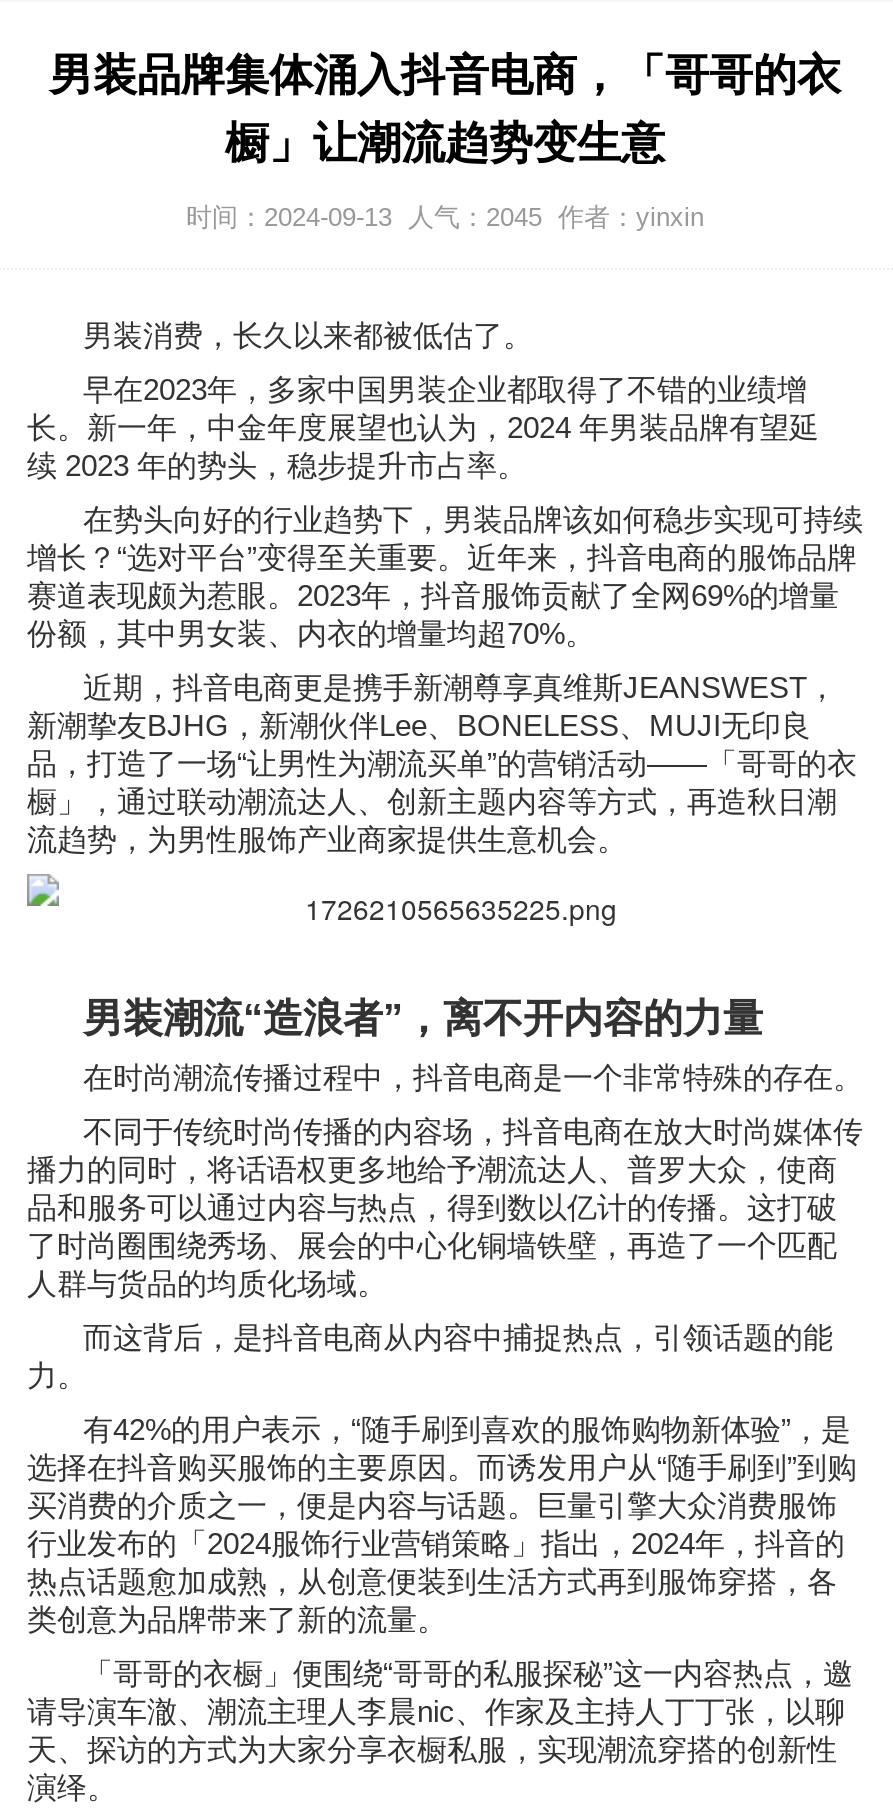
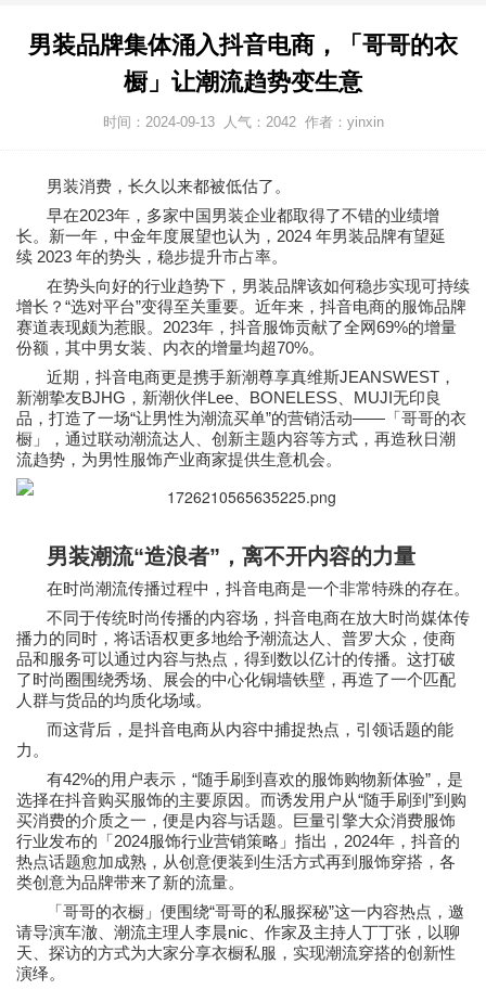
- 时间：2024-09-13 人气：2045 作者：yinxin
+ 时间：2024-09-13 人气：2042 作者：yinxin
